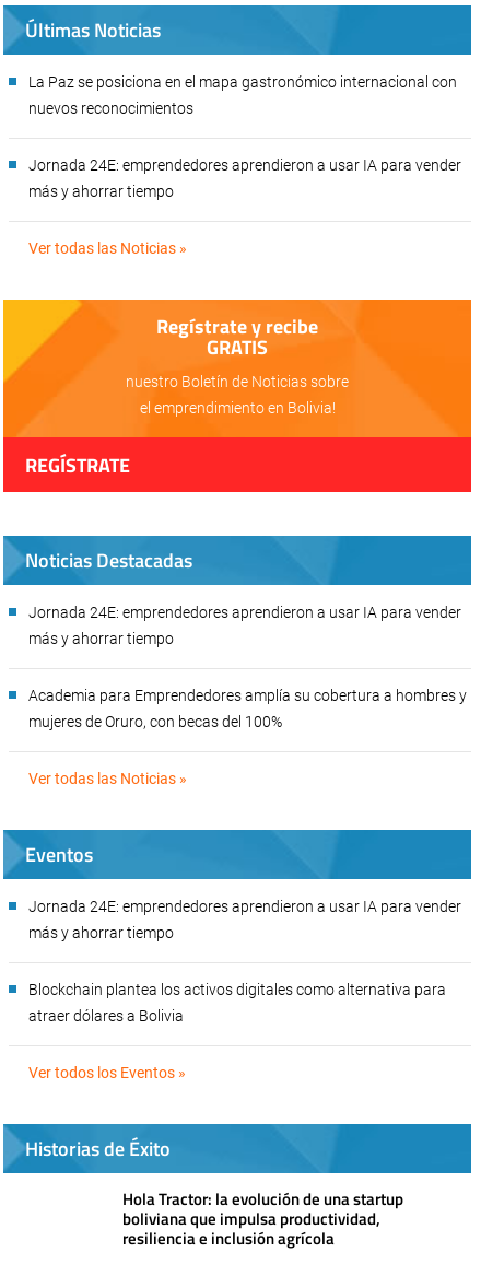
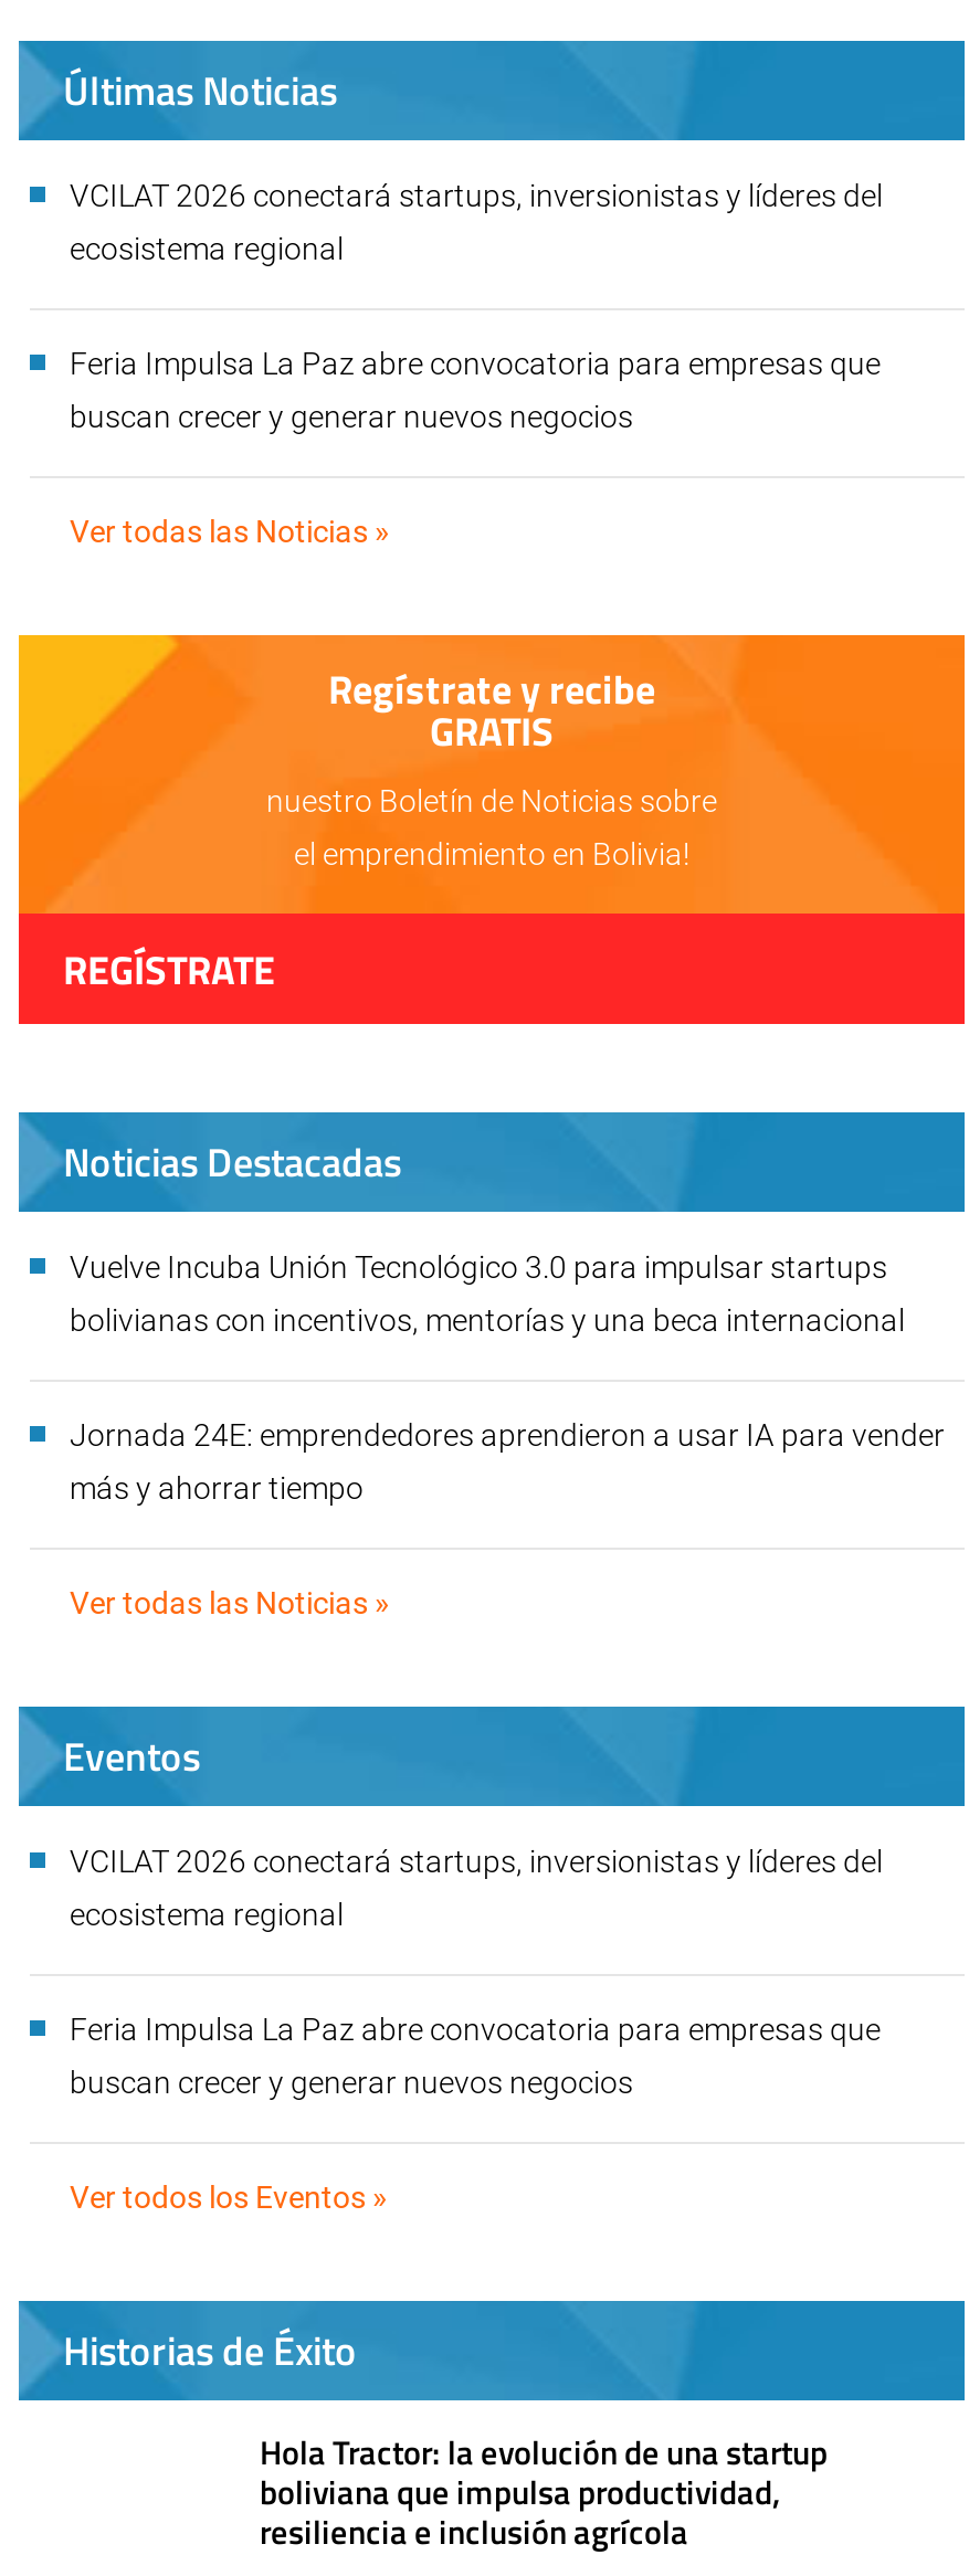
- La Paz se posiciona en el mapa gastronómico internacional con
+ VCILAT 2026 conectará startups, inversionistas y líderes del

- nuevos reconocimientos
+ ecosistema regional

- Jornada 24E: emprendedores aprendieron a usar IA para vender
+ Feria Impulsa La Paz abre convocatoria para empresas que

- más y ahorrar tiempo
+ buscan crecer y generar nuevos negocios

+ Vuelve Incuba Unión Tecnológico 3.0 para impulsar startups
+ bolivianas con incentivos, mentorías y una beca internacional

moved down: Jornada 24E: emprendedores aprendieron a usar IA para vender | más y ahorrar tiempo

- Academia para Emprendedores amplía su cobertura a hombres y
- mujeres de Oruro, con becas del 100%

- Jornada 24E: emprendedores aprendieron a usar IA para vender
+ VCILAT 2026 conectará startups, inversionistas y líderes del

- más y ahorrar tiempo
+ ecosistema regional

- Blockchain plantea los activos digitales como alternativa para
+ Feria Impulsa La Paz abre convocatoria para empresas que

- atraer dólares a Bolivia
+ buscan crecer y generar nuevos negocios
